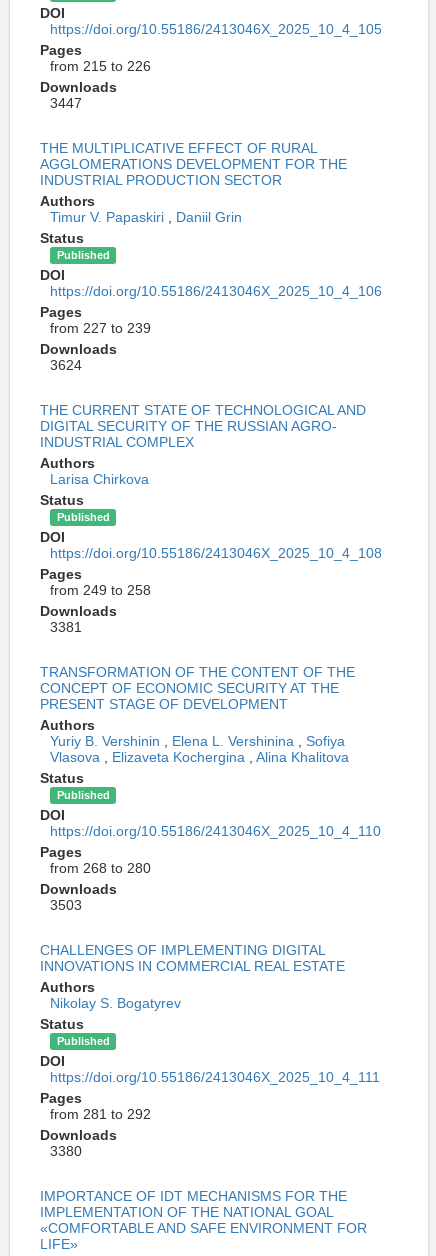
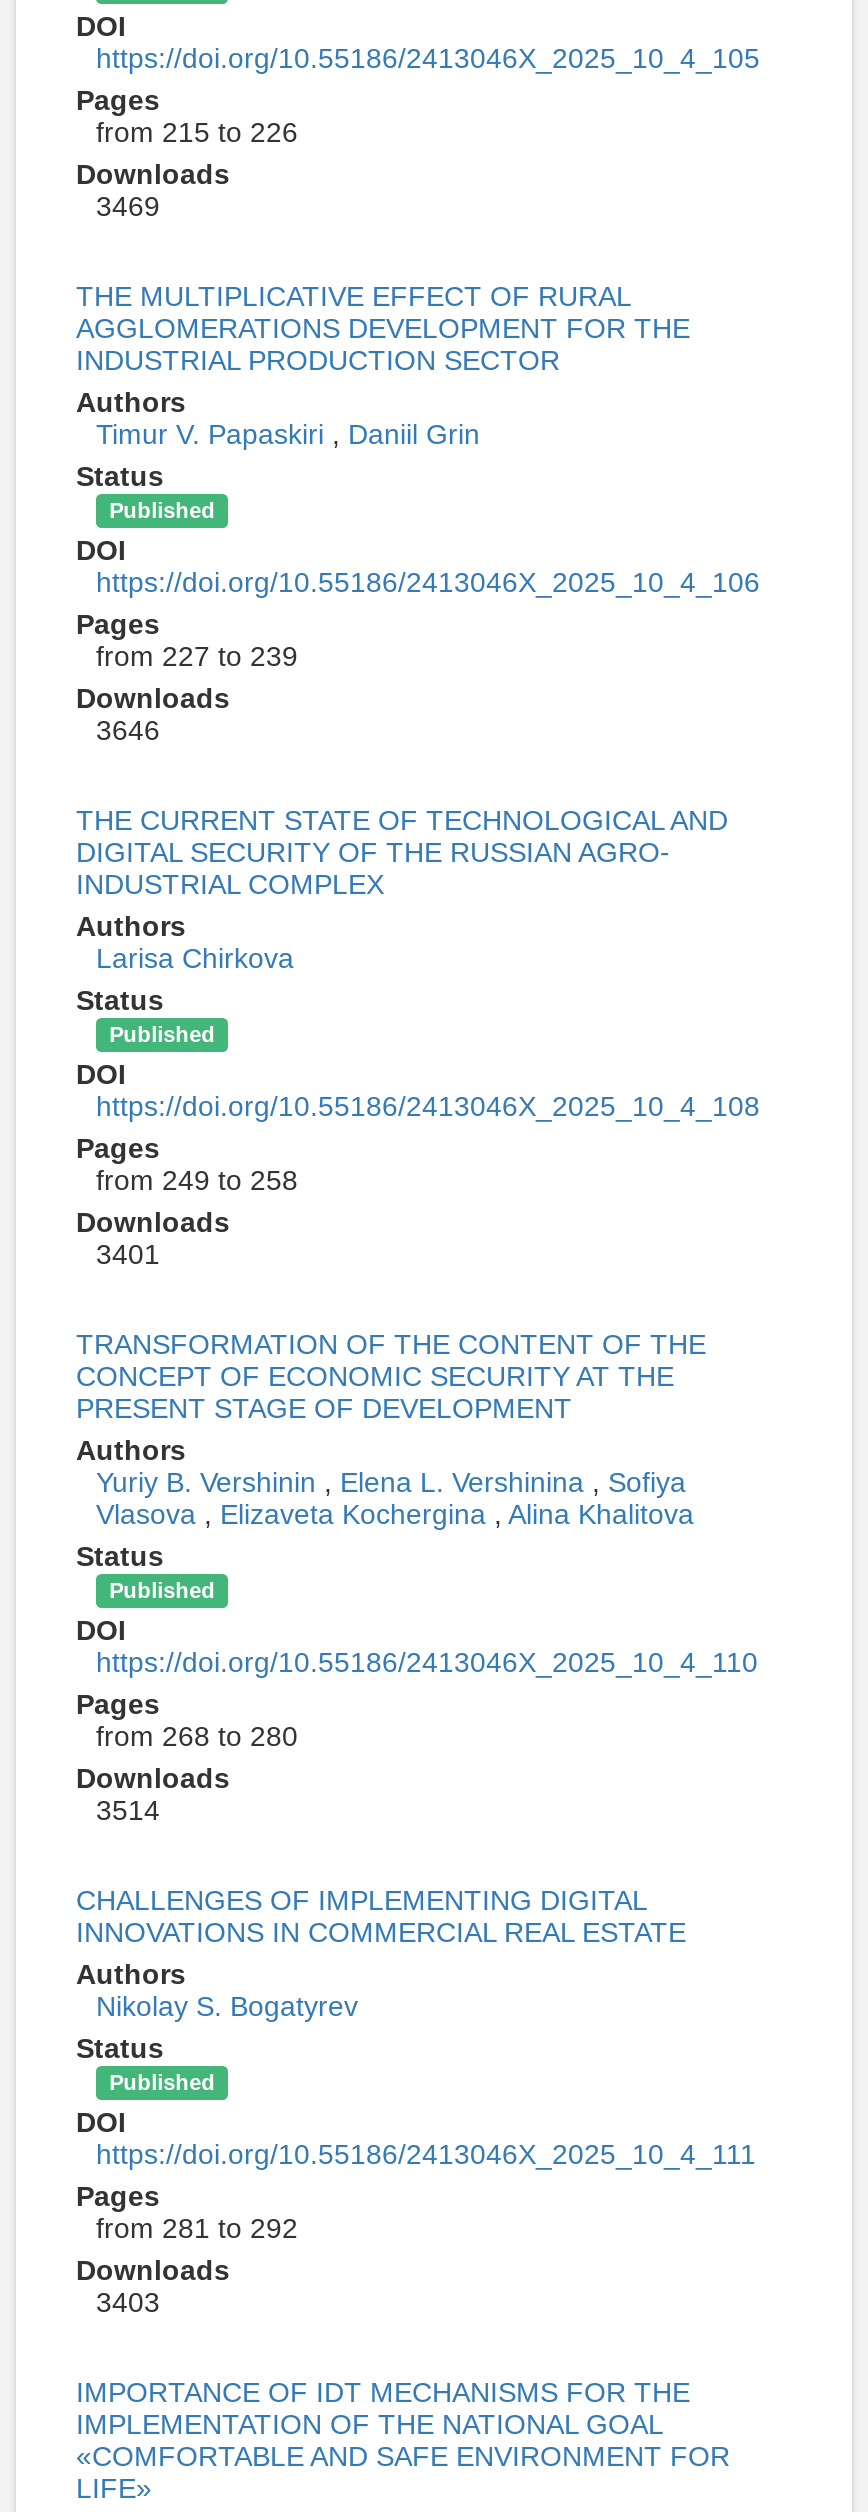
- 3447
+ 3469

- 3624
+ 3646

- 3381
+ 3401

- 3503
+ 3514

- 3380
+ 3403
